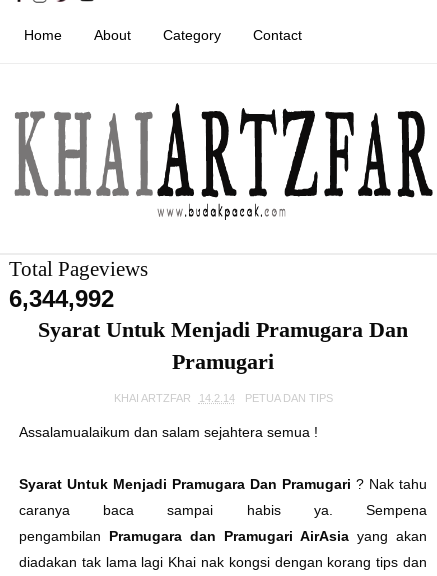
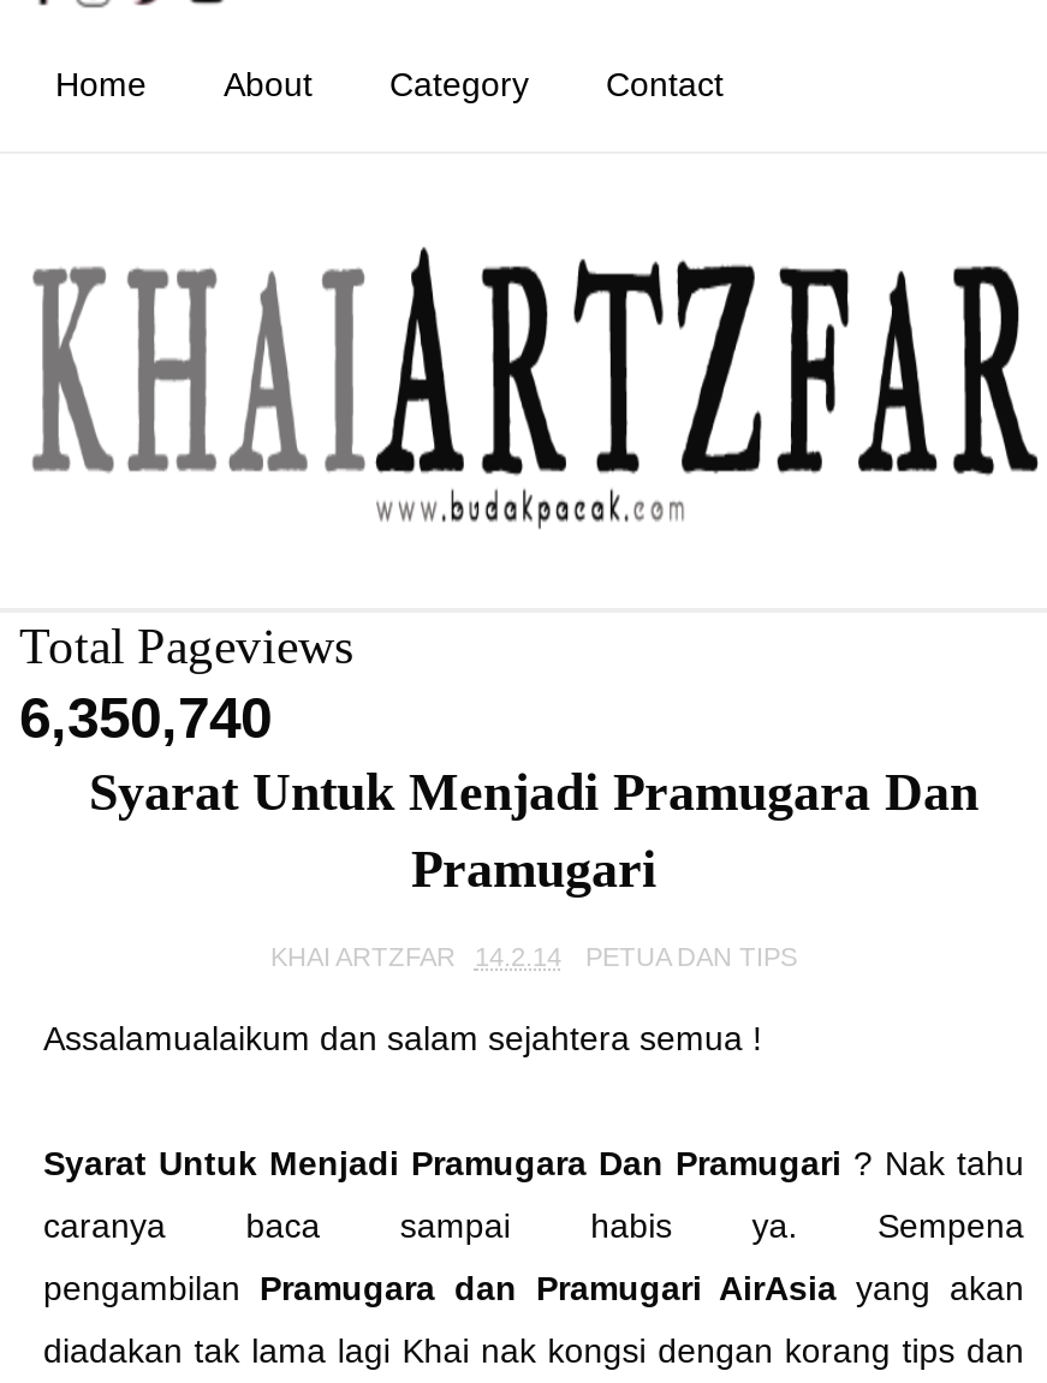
- 6,344,992
+ 6,350,740
